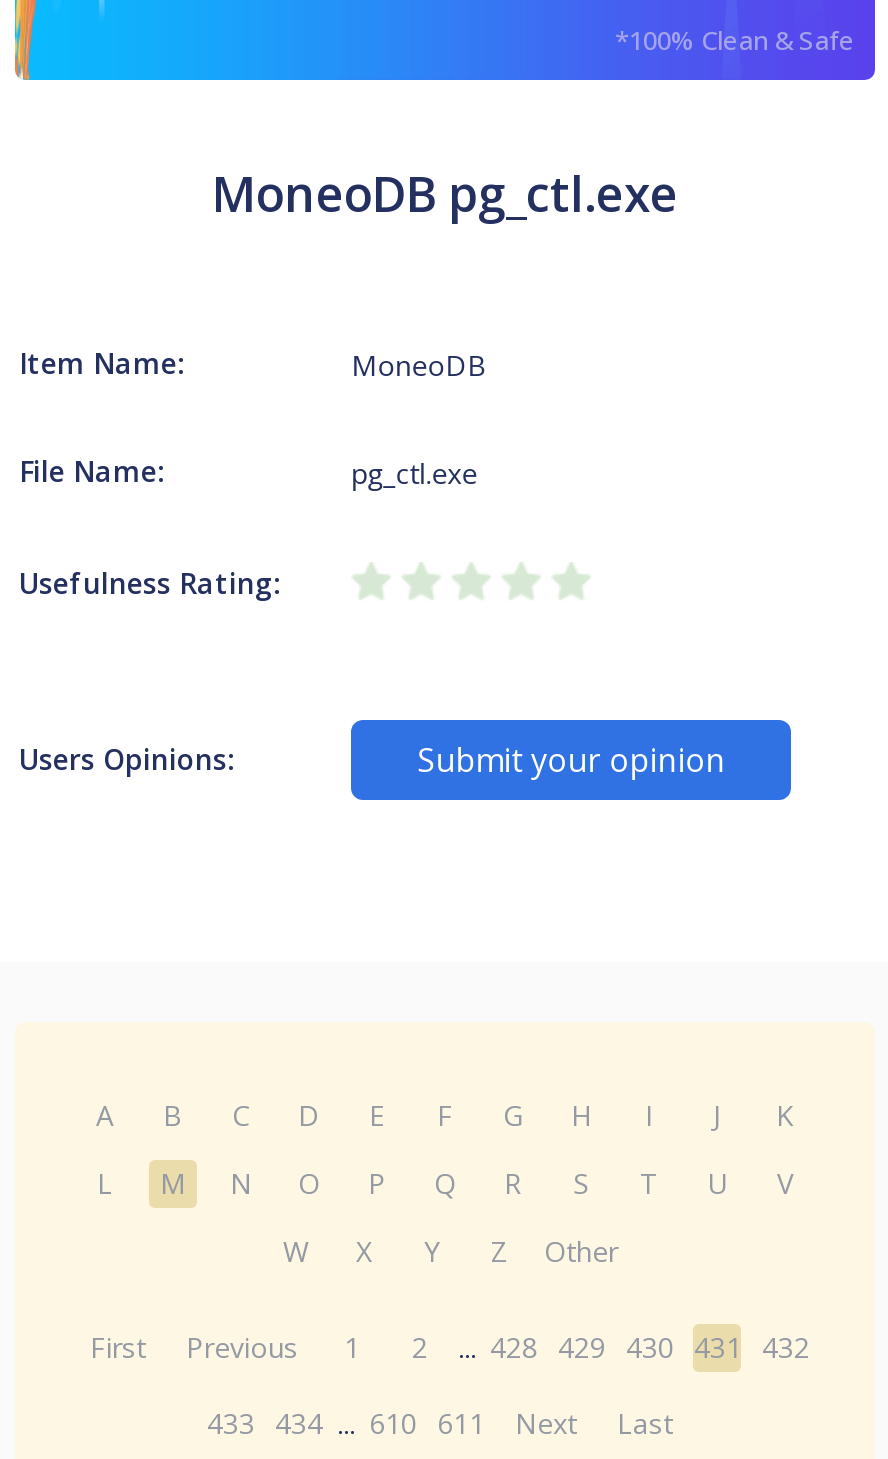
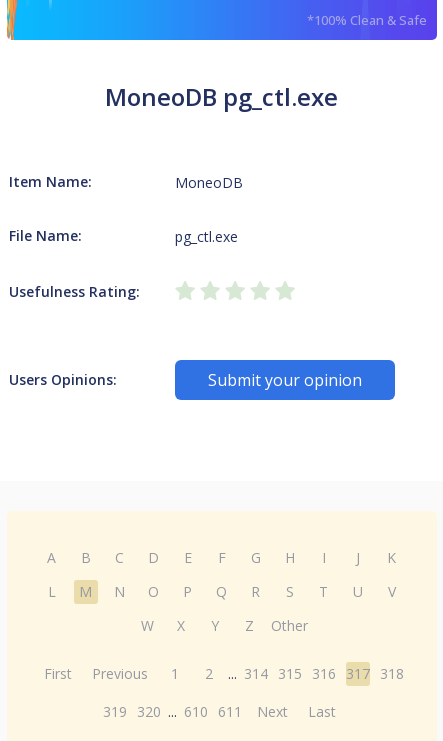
- First Previous 1 2 ... 428 429 430 431 432
+ First Previous 1 2 ... 314 315 316 317 318

- 433 434 ... 610 611 Next Last
+ 319 320 ... 610 611 Next Last
